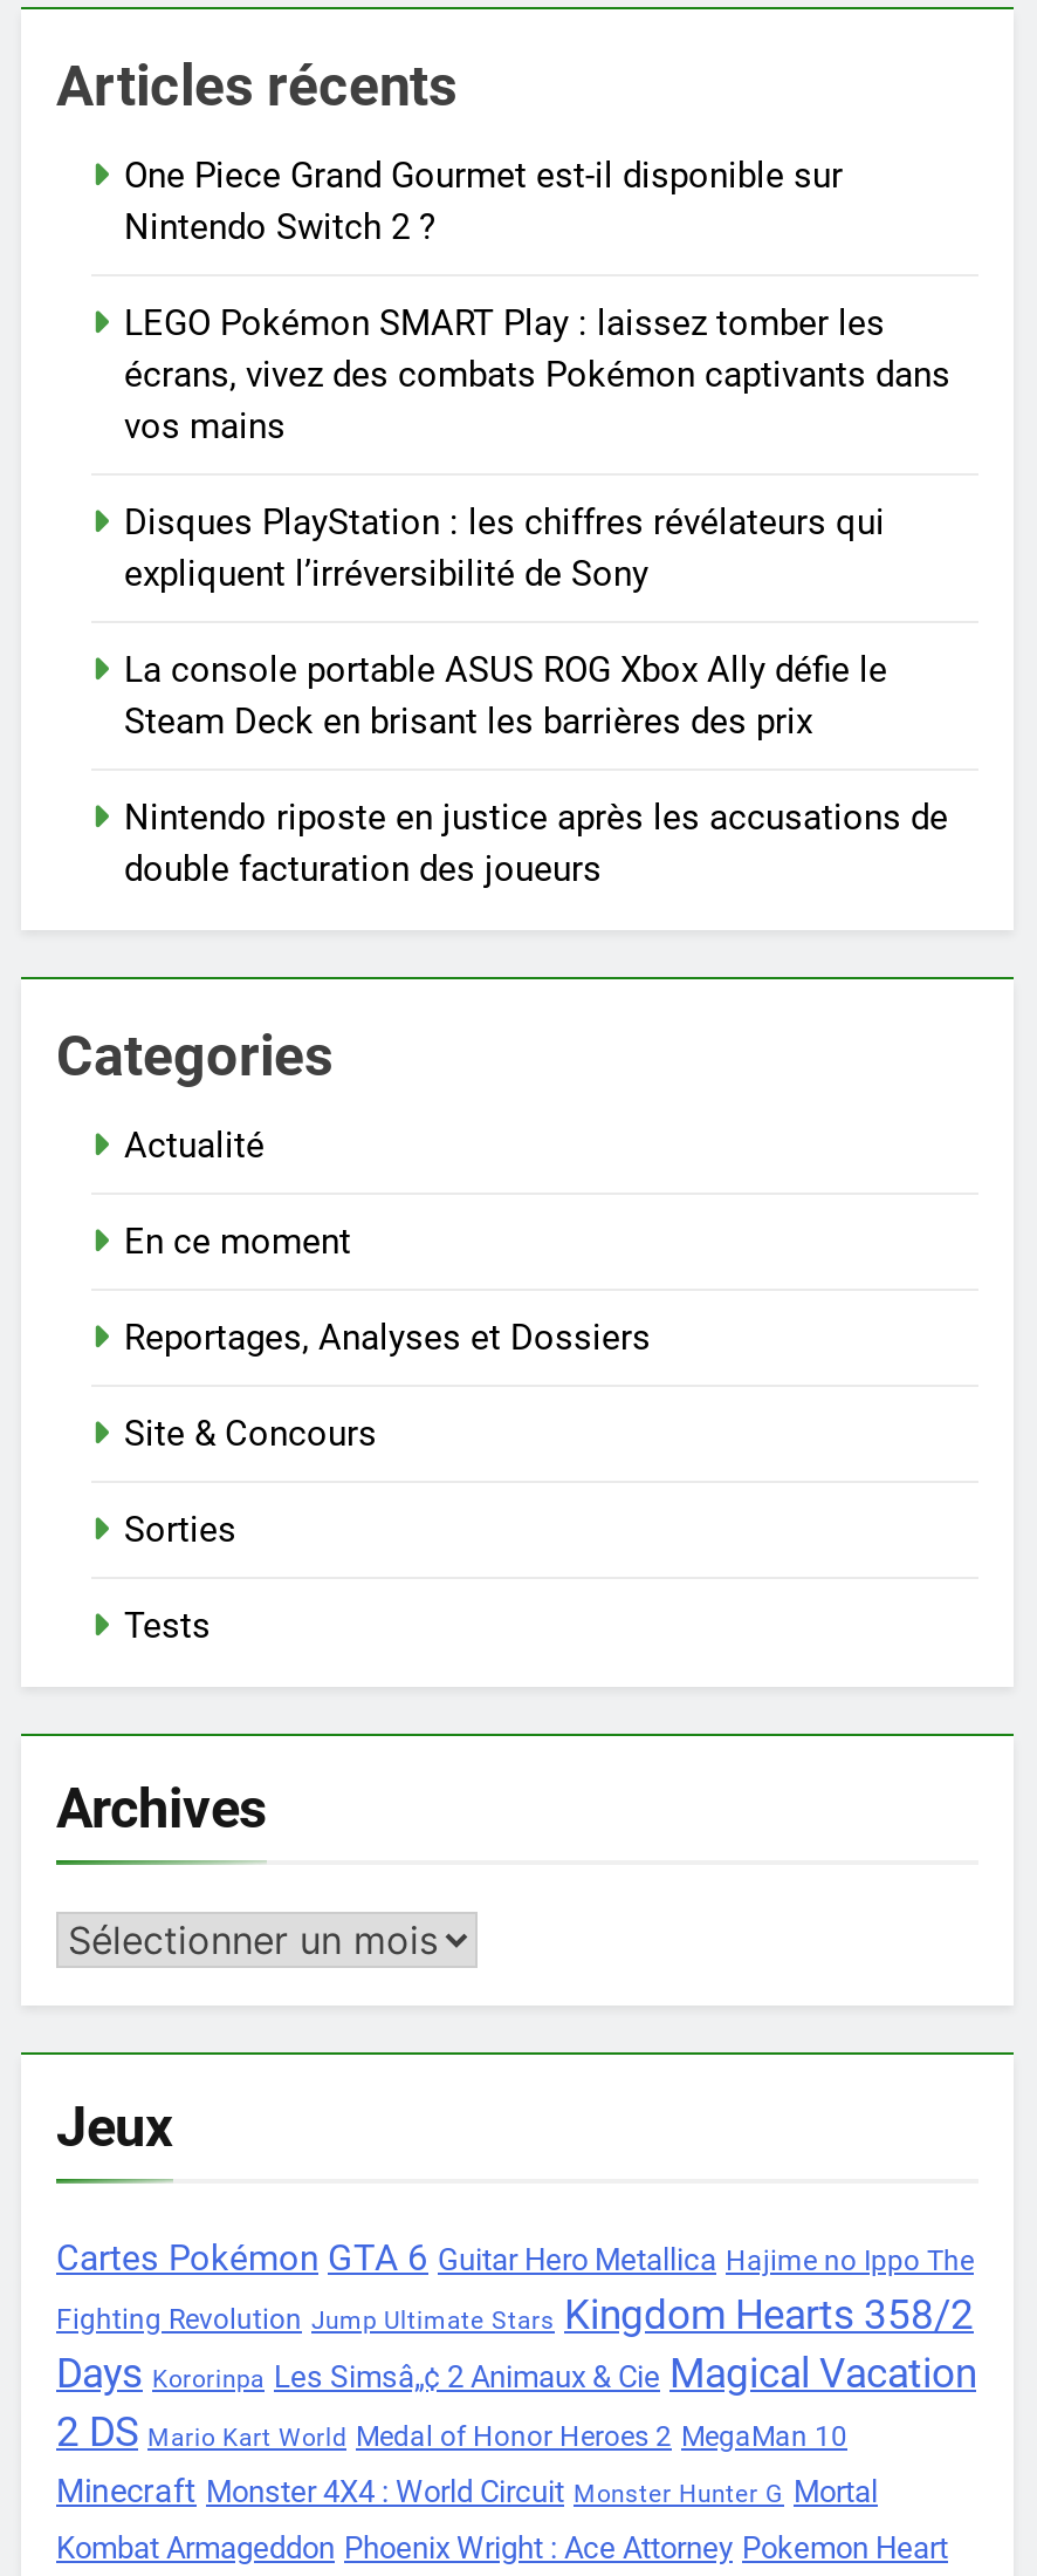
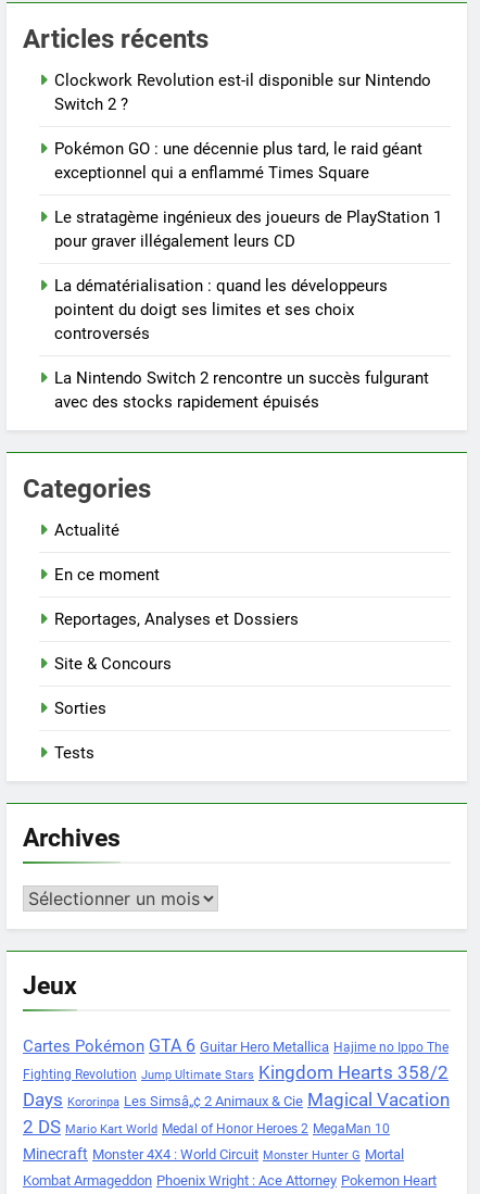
- One Piece Grand Gourmet est-il disponible sur
- Nintendo Switch 2 ?
+ Clockwork Revolution est-il disponible sur Nintendo
+ Switch 2 ?

- LEGO Pokémon SMART Play : laissez tomber les
- écrans, vivez des combats Pokémon captivants dans
- vos mains
+ Pokémon GO : une décennie plus tard, le raid géant
+ exceptionnel qui a enflammé Times Square

- Disques PlayStation : les chiffres révélateurs qui
- expliquent l’irréversibilité de Sony
+ Le stratagème ingénieux des joueurs de PlayStation 1
+ pour graver illégalement leurs CD

- La console portable ASUS ROG Xbox Ally défie le
- Steam Deck en brisant les barrières des prix
+ La dématérialisation : quand les développeurs
+ pointent du doigt ses limites et ses choix
+ controversés

- Nintendo riposte en justice après les accusations de
- double facturation des joueurs
+ La Nintendo Switch 2 rencontre un succès fulgurant
+ avec des stocks rapidement épuisés
